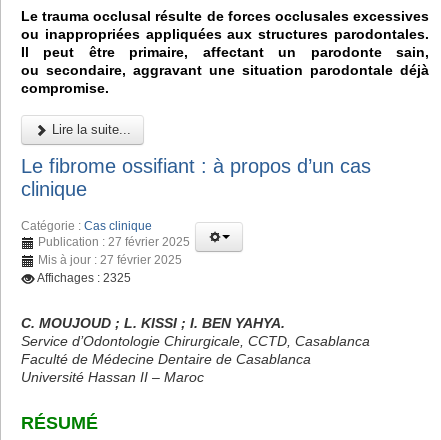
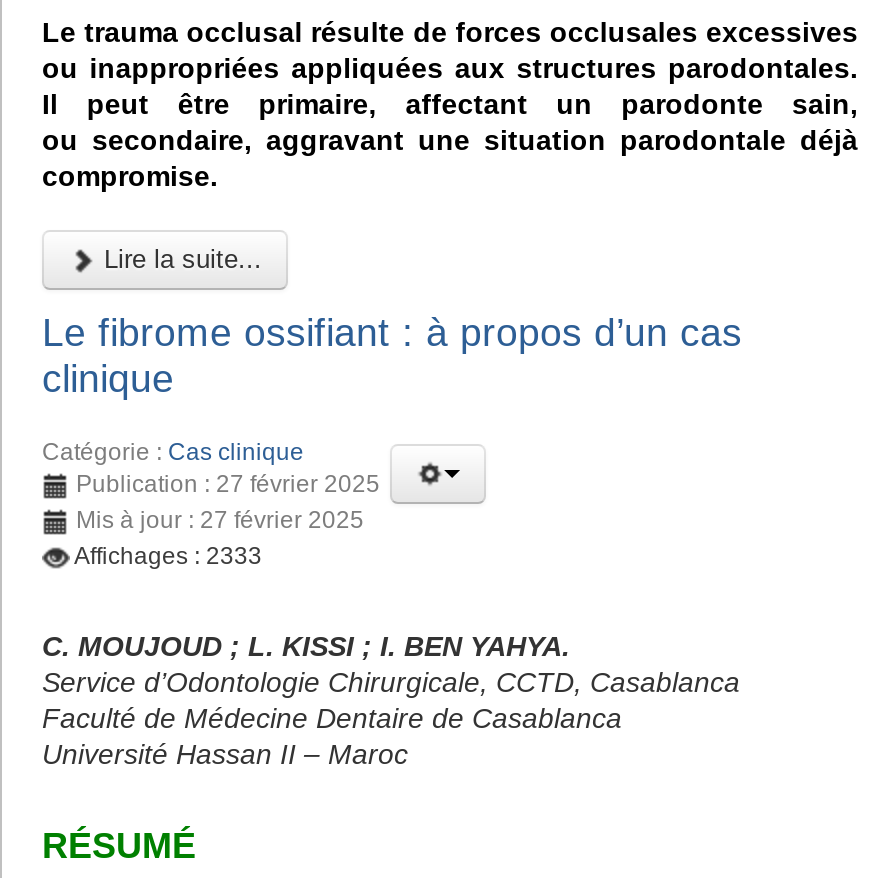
- Affichages : 2325
+ Affichages : 2333
